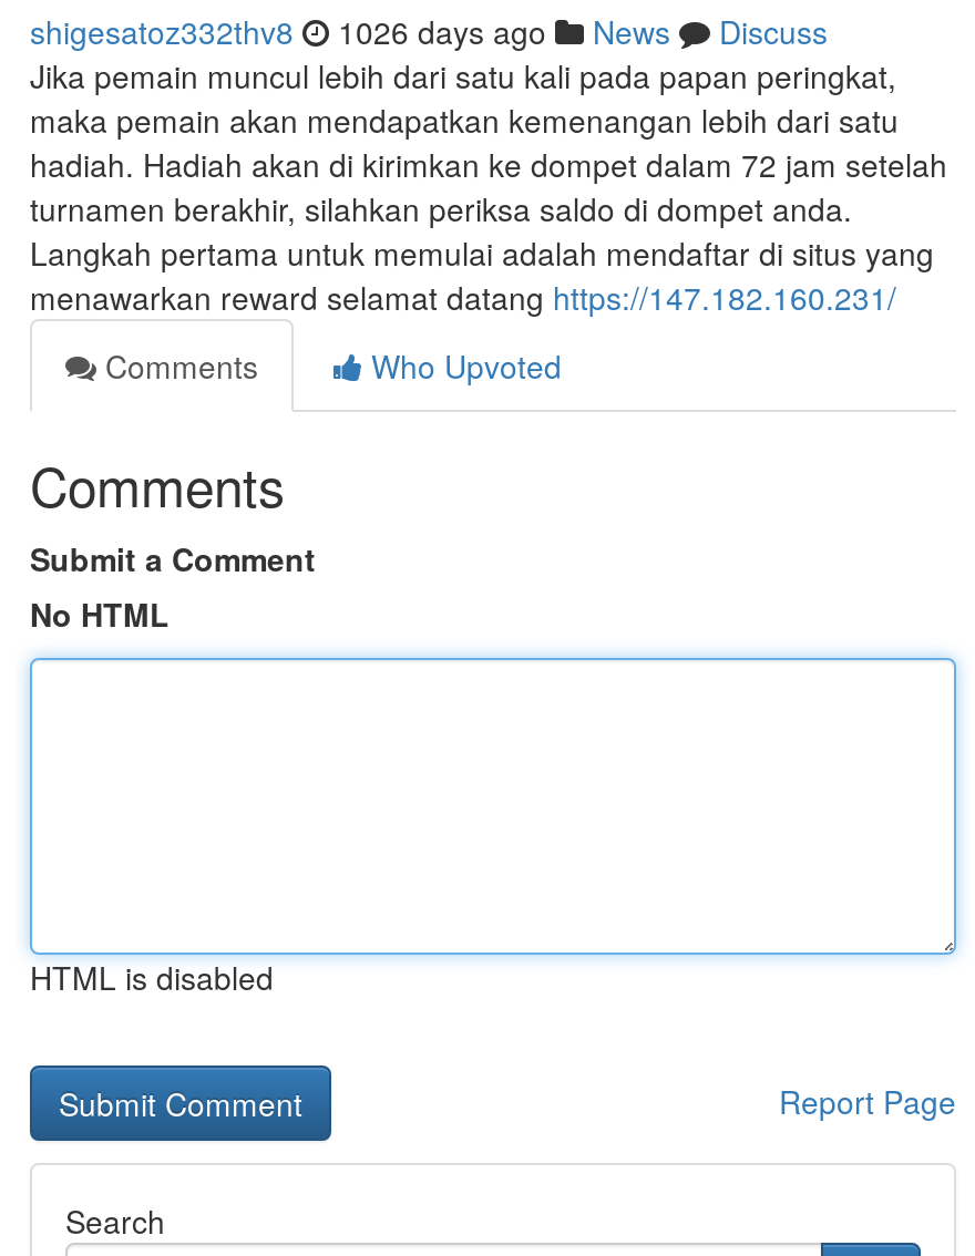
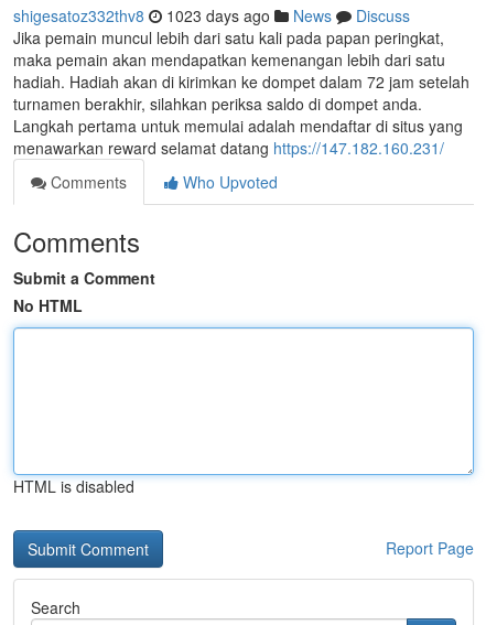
- shigesatoz332thv8 1026 days ago News Discuss
+ shigesatoz332thv8 1023 days ago News Discuss
